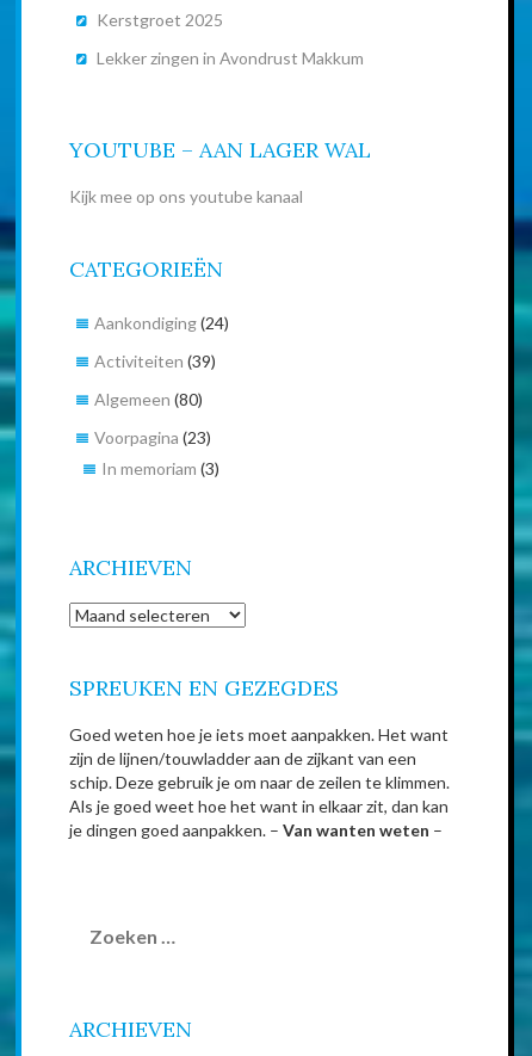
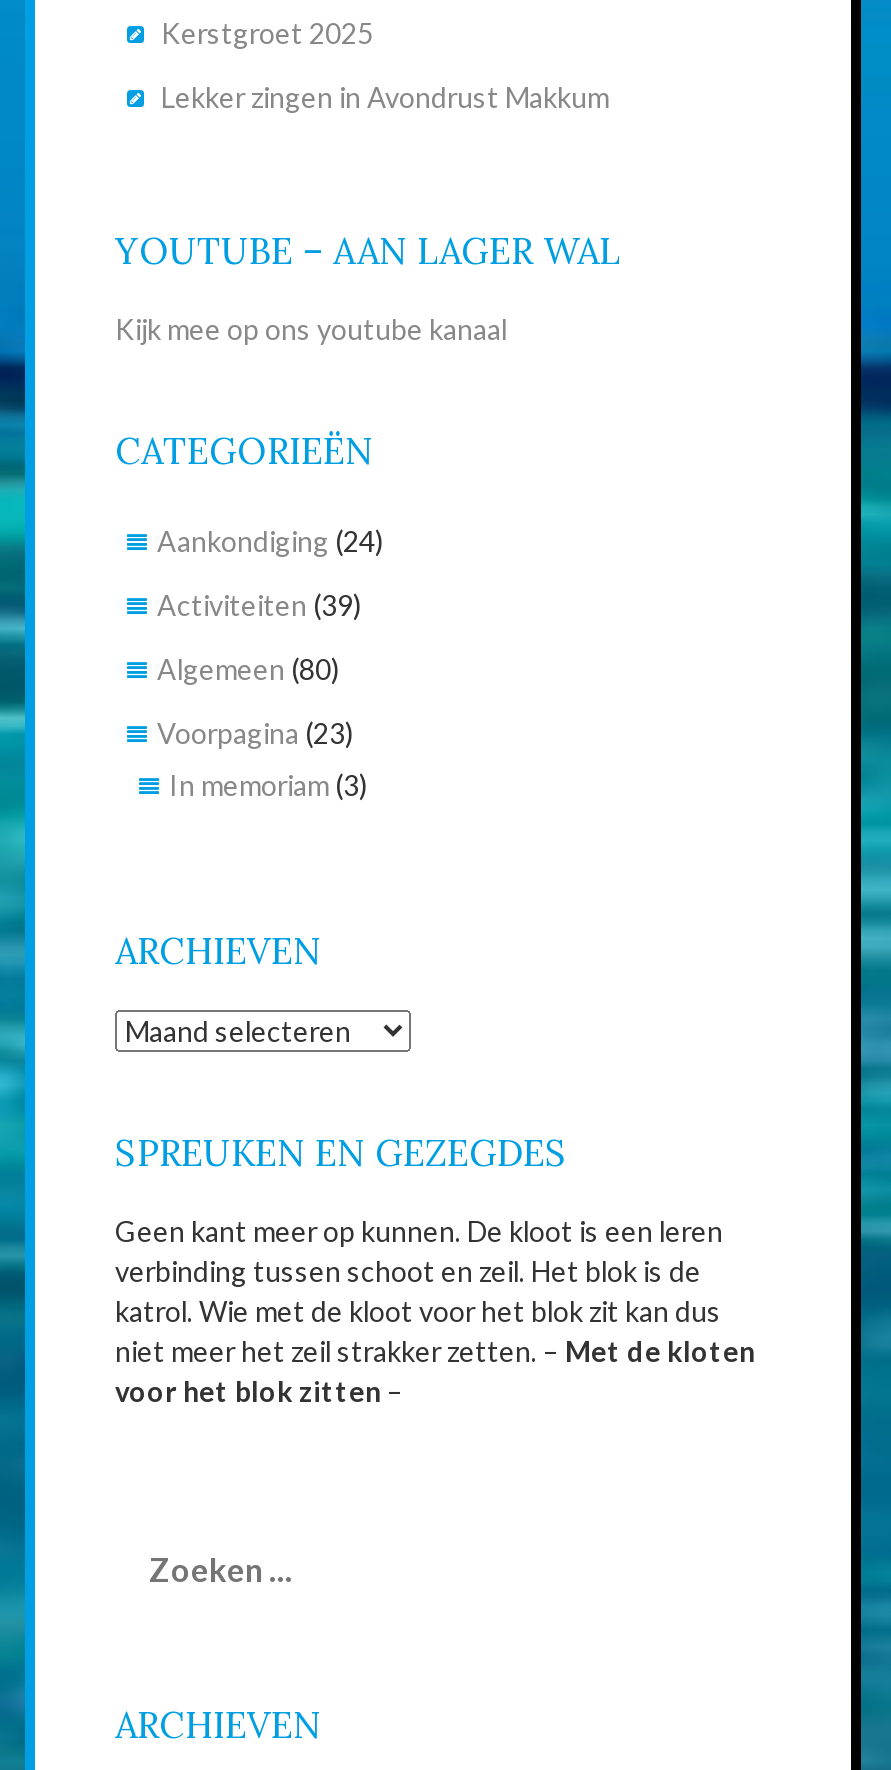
- Goed weten hoe je iets moet aanpakken. Het want
- zijn de lijnen/touwladder aan de zijkant van een
- schip. Deze gebruik je om naar de zeilen te klimmen.
- Als je goed weet hoe het want in elkaar zit, dan kan
- je dingen goed aanpakken. – Van wanten weten –
+ Geen kant meer op kunnen. De kloot is een leren
+ verbinding tussen schoot en zeil. Het blok is de
+ katrol. Wie met de kloot voor het blok zit kan dus
+ niet meer het zeil strakker zetten. – Met de kloten
+ voor het blok zitten –
